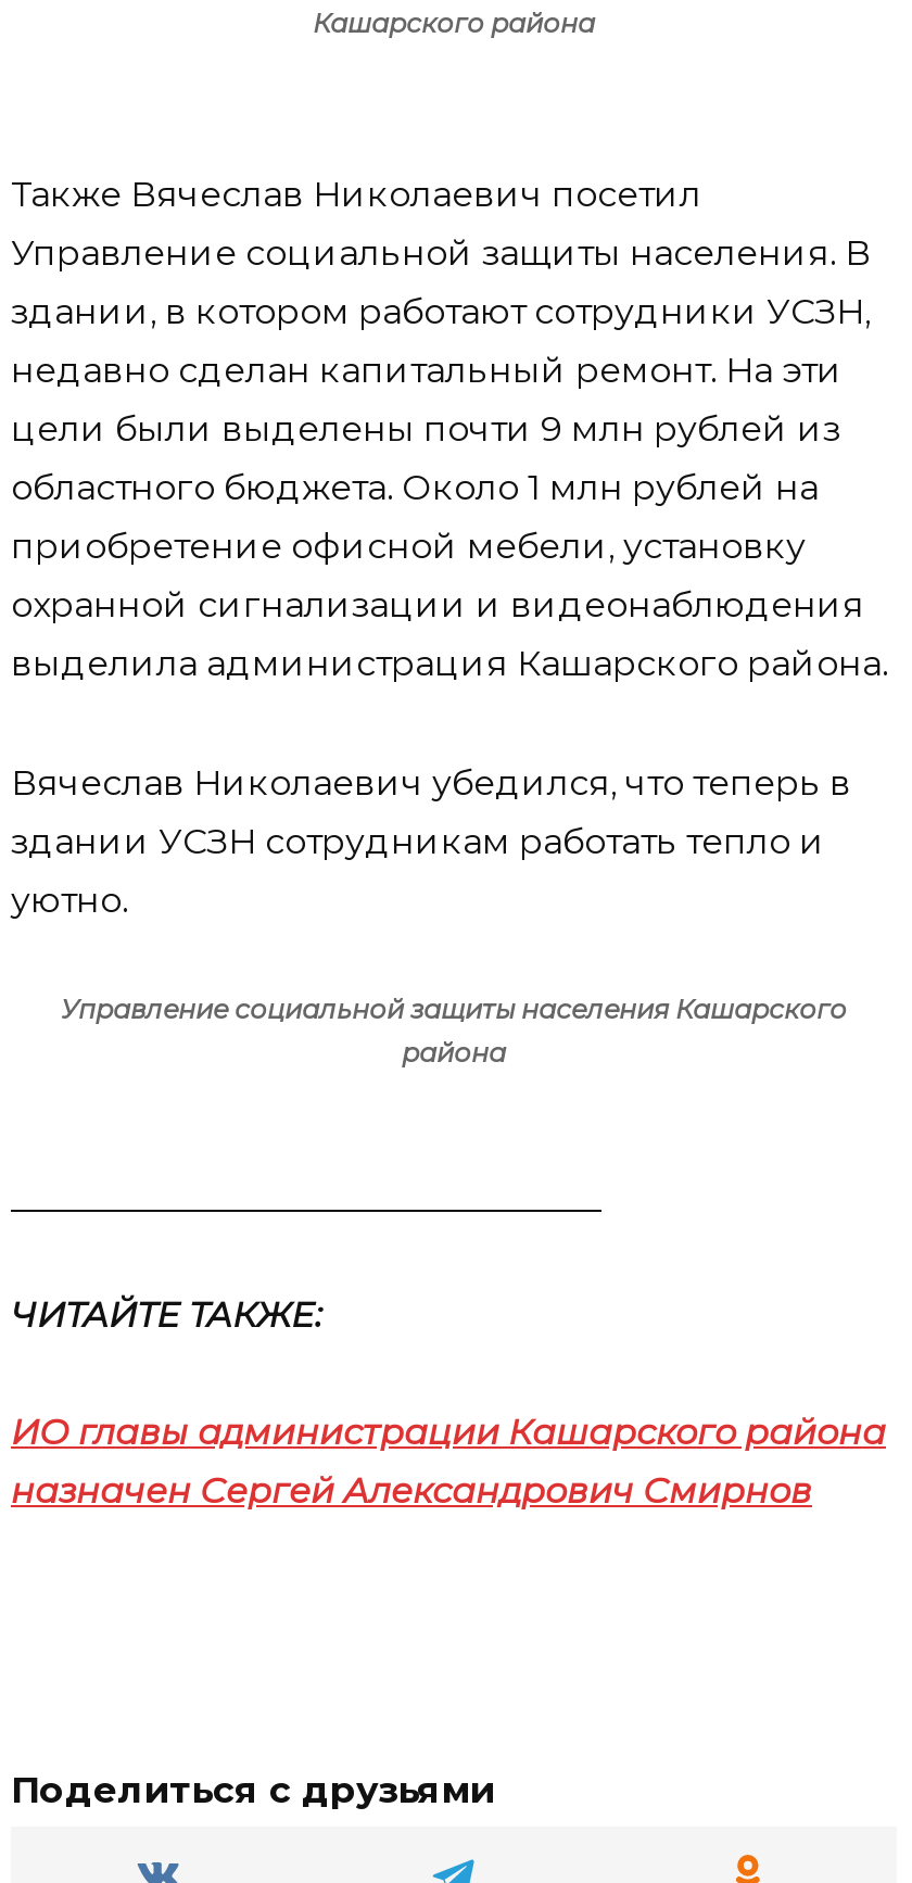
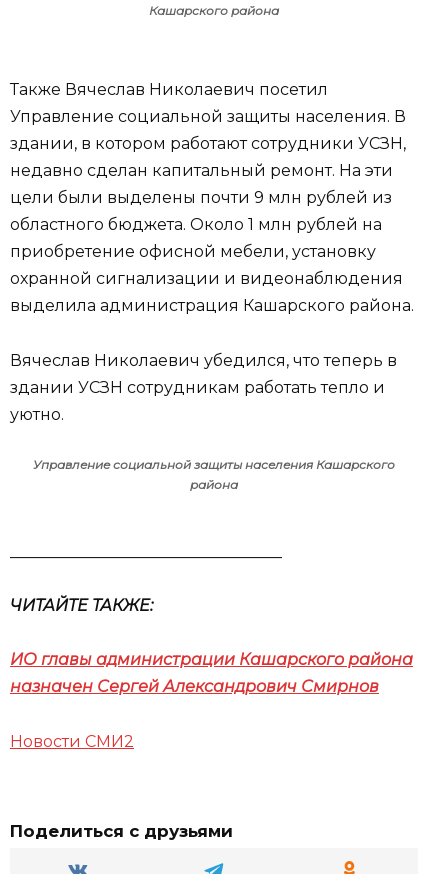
+ Новости СМИ2
